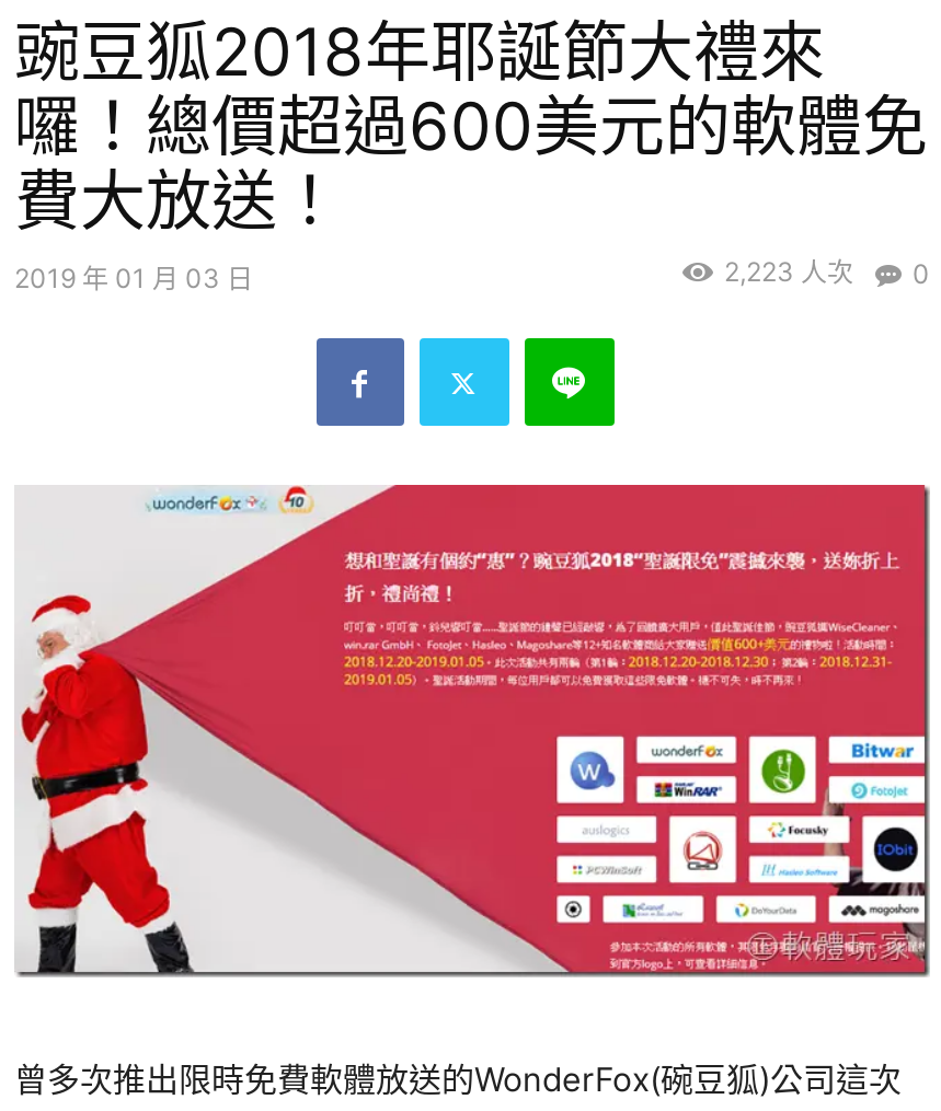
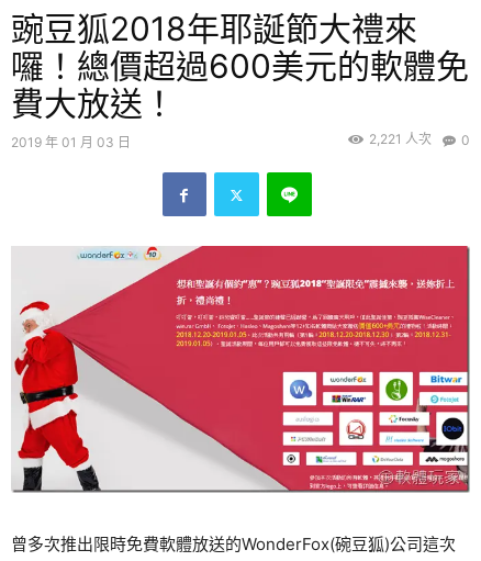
- 2,223 人次 0
+ 2,221 人次 0
